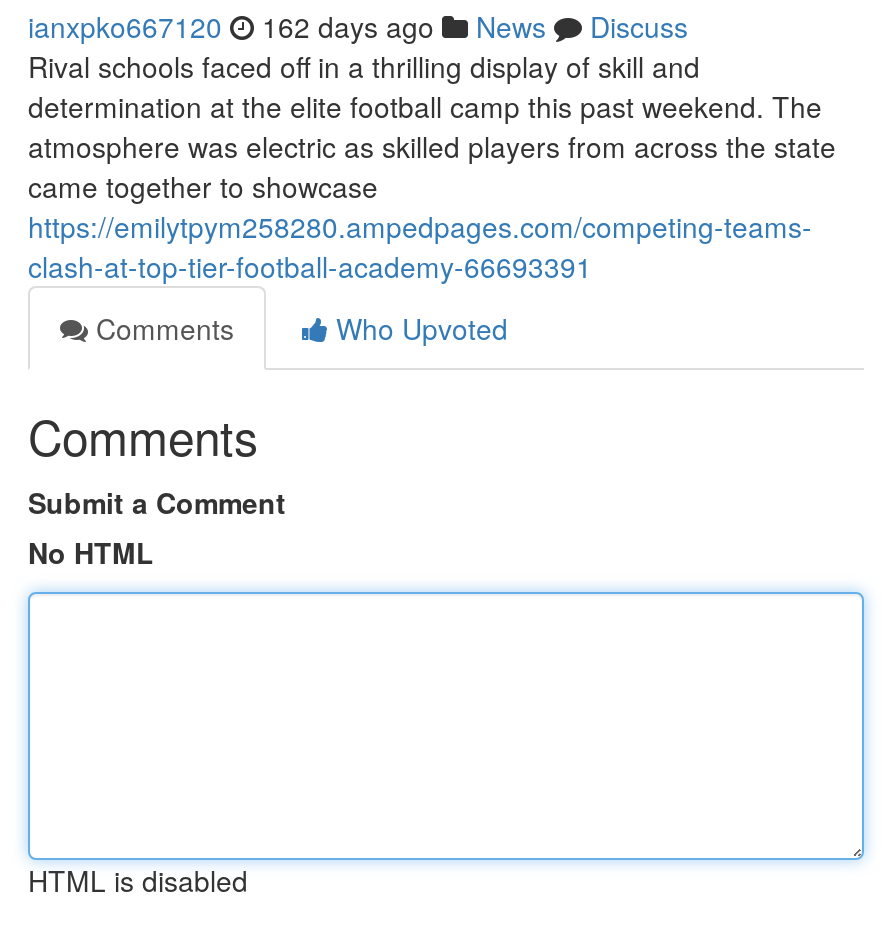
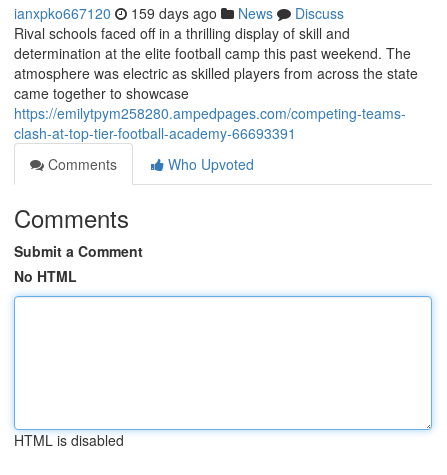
- ianxpko667120 162 days ago News Discuss
+ ianxpko667120 159 days ago News Discuss
